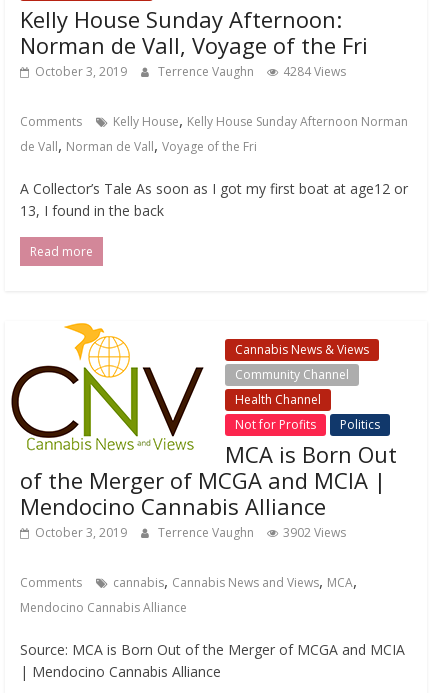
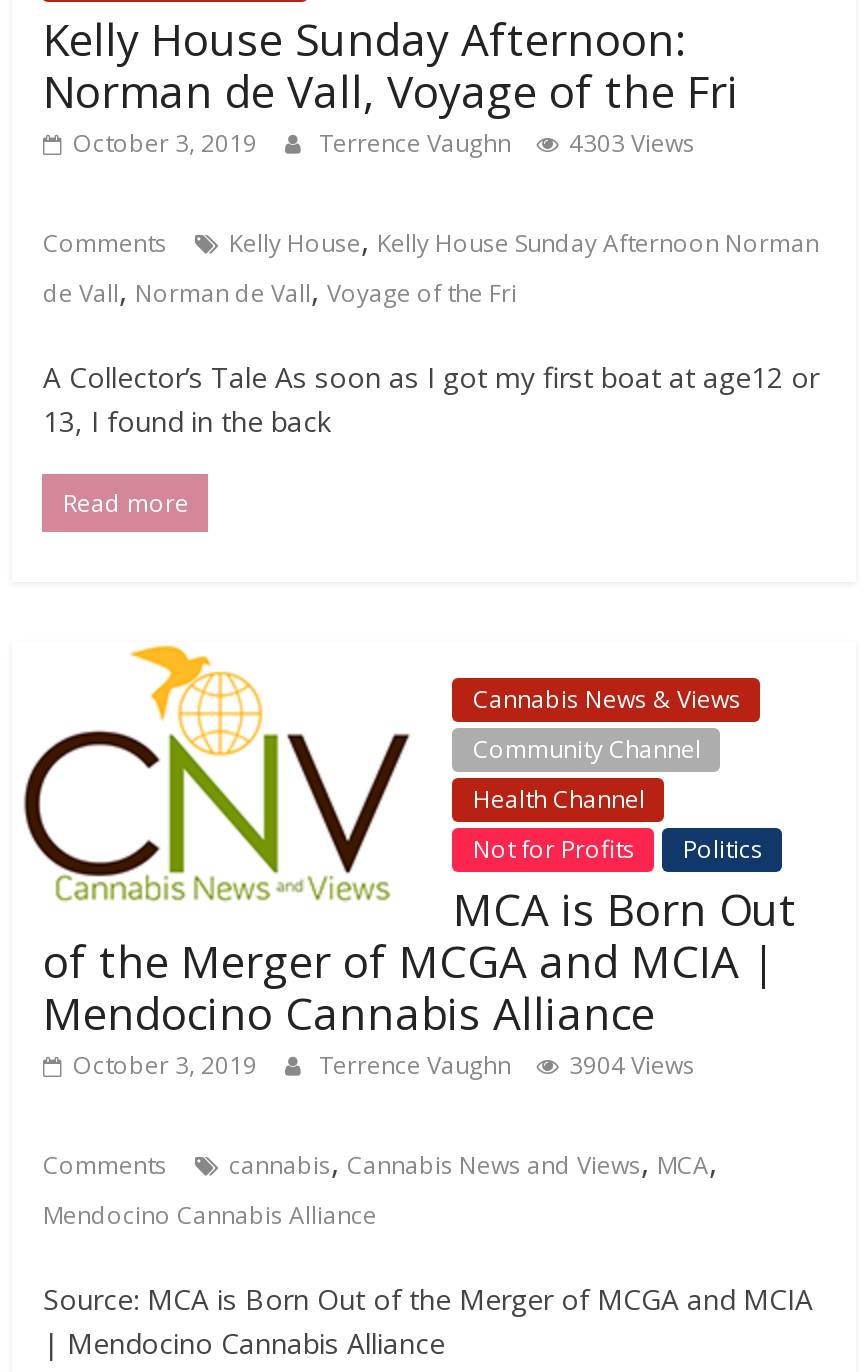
- October 3, 2019 Terrence Vaughn 4284 Views
+ October 3, 2019 Terrence Vaughn 4303 Views

- October 3, 2019 Terrence Vaughn 3902 Views
+ October 3, 2019 Terrence Vaughn 3904 Views
